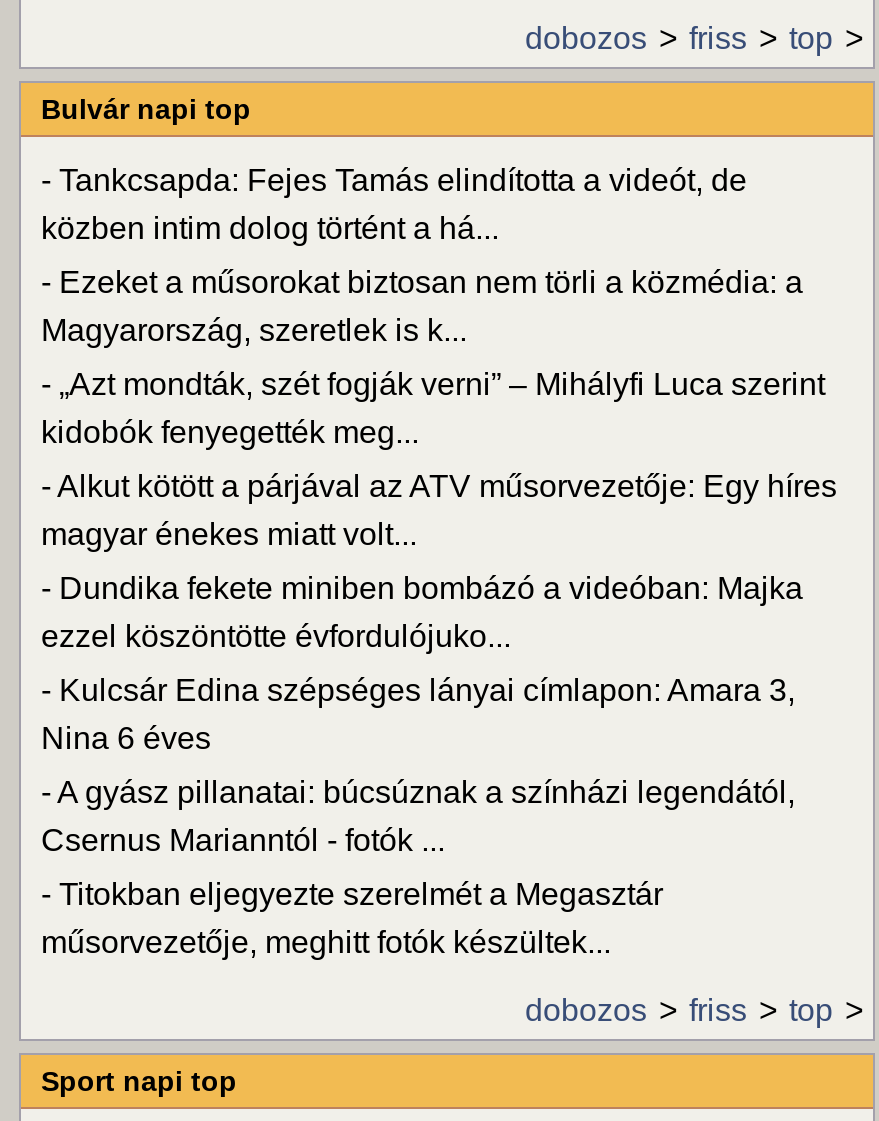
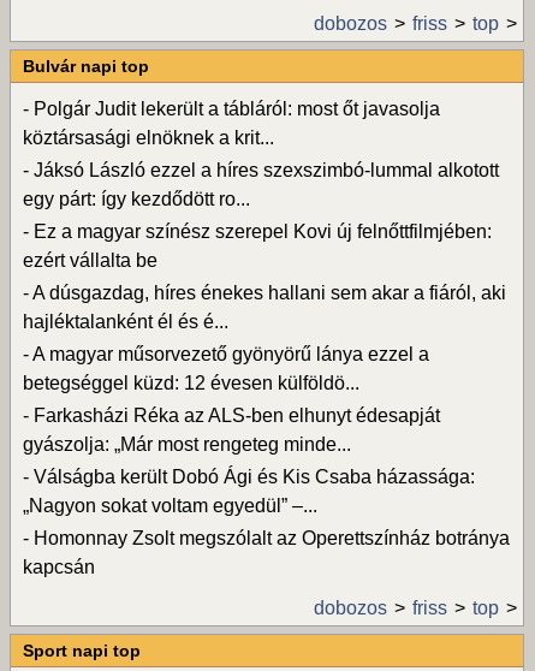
- - Tankcsapda: Fejes Tamás elindította a videót, de
- közben intim dolog történt a há...
+ - Polgár Judit lekerült a tábláról: most őt javasolja
+ köztársasági elnöknek a krit...

- - Ezeket a műsorokat biztosan nem törli a közmédia: a
- Magyarország, szeretlek is k...
+ - Jáksó László ezzel a híres szexszimbó-lummal alkotott
+ egy párt: így kezdődött ro...

- - „Azt mondták, szét fogják verni” – Mihályfi Luca szerint
- kidobók fenyegették meg...
+ - Ez a magyar színész szerepel Kovi új felnőttfilmjében:
+ ezért vállalta be

- - Alkut kötött a párjával az ATV műsorvezetője: Egy híres
- magyar énekes miatt volt...
+ - A dúsgazdag, híres énekes hallani sem akar a fiáról, aki
+ hajléktalanként él és é...

- - Dundika fekete miniben bombázó a videóban: Majka
- ezzel köszöntötte évfordulójuko...
+ - A magyar műsorvezető gyönyörű lánya ezzel a
+ betegséggel küzd: 12 évesen külföldö...

- - Kulcsár Edina szépséges lányai címlapon: Amara 3,
- Nina 6 éves
+ - Farkasházi Réka az ALS-ben elhunyt édesapját
+ gyászolja: „Már most rengeteg minde...

- - A gyász pillanatai: búcsúznak a színházi legendától,
- Csernus Marianntól - fotók ...
+ - Válságba került Dobó Ági és Kis Csaba házassága:
+ „Nagyon sokat voltam egyedül” –...

- - Titokban eljegyezte szerelmét a Megasztár
- műsorvezetője, meghitt fotók készültek...
+ - Homonnay Zsolt megszólalt az Operettszínház botránya
+ kapcsán
